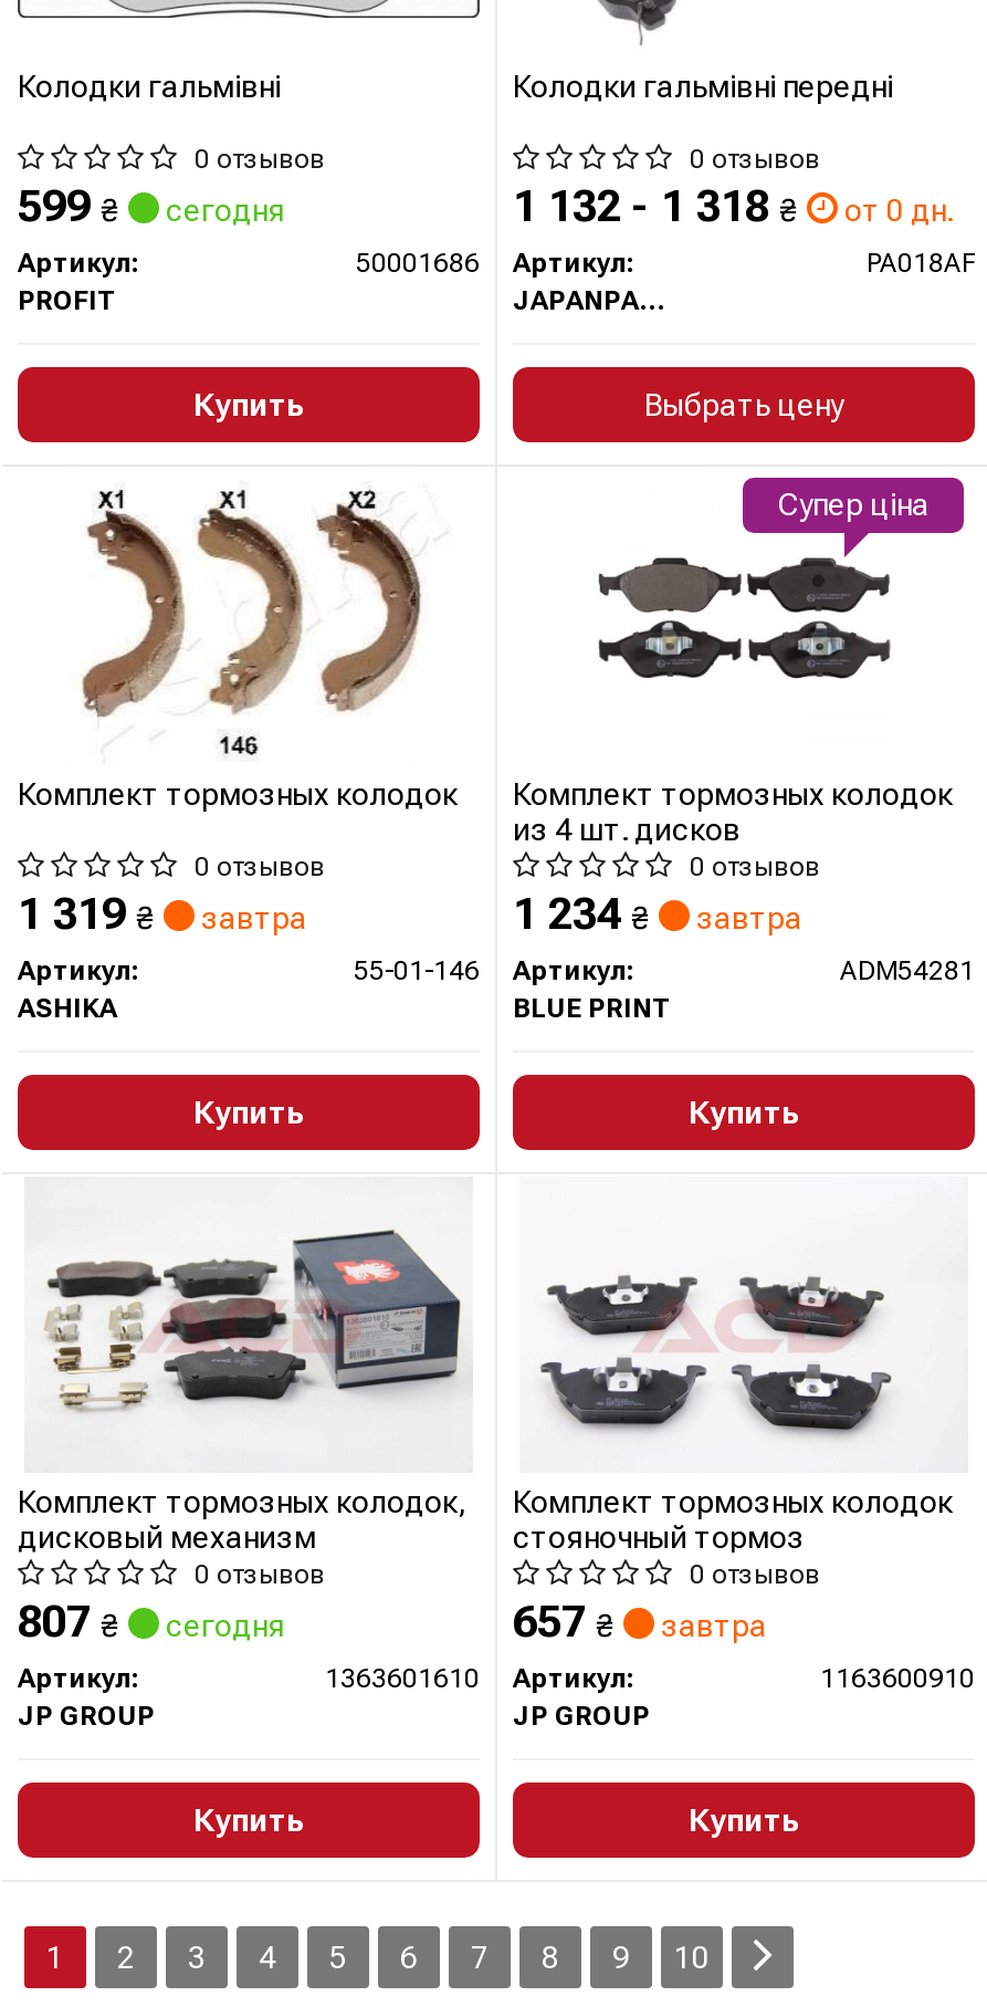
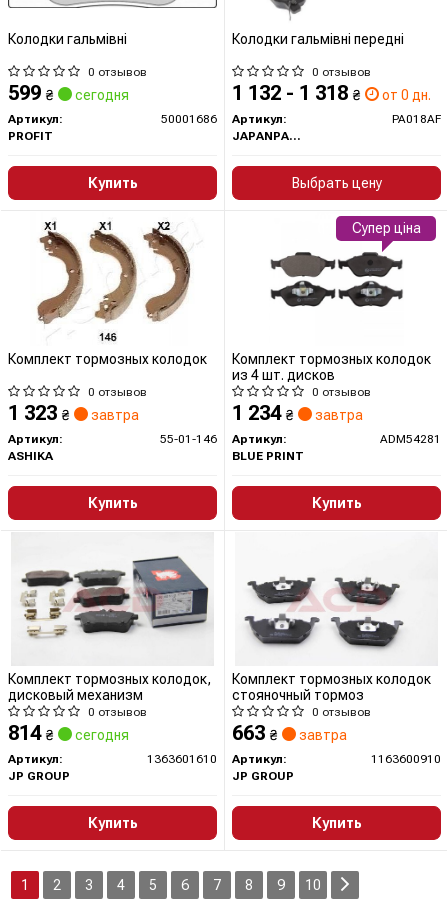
- 1 319 ₴ завтра
+ 1 323 ₴ завтра

- 807 ₴ сегодня
+ 814 ₴ сегодня

- 657 ₴ завтра
+ 663 ₴ завтра
